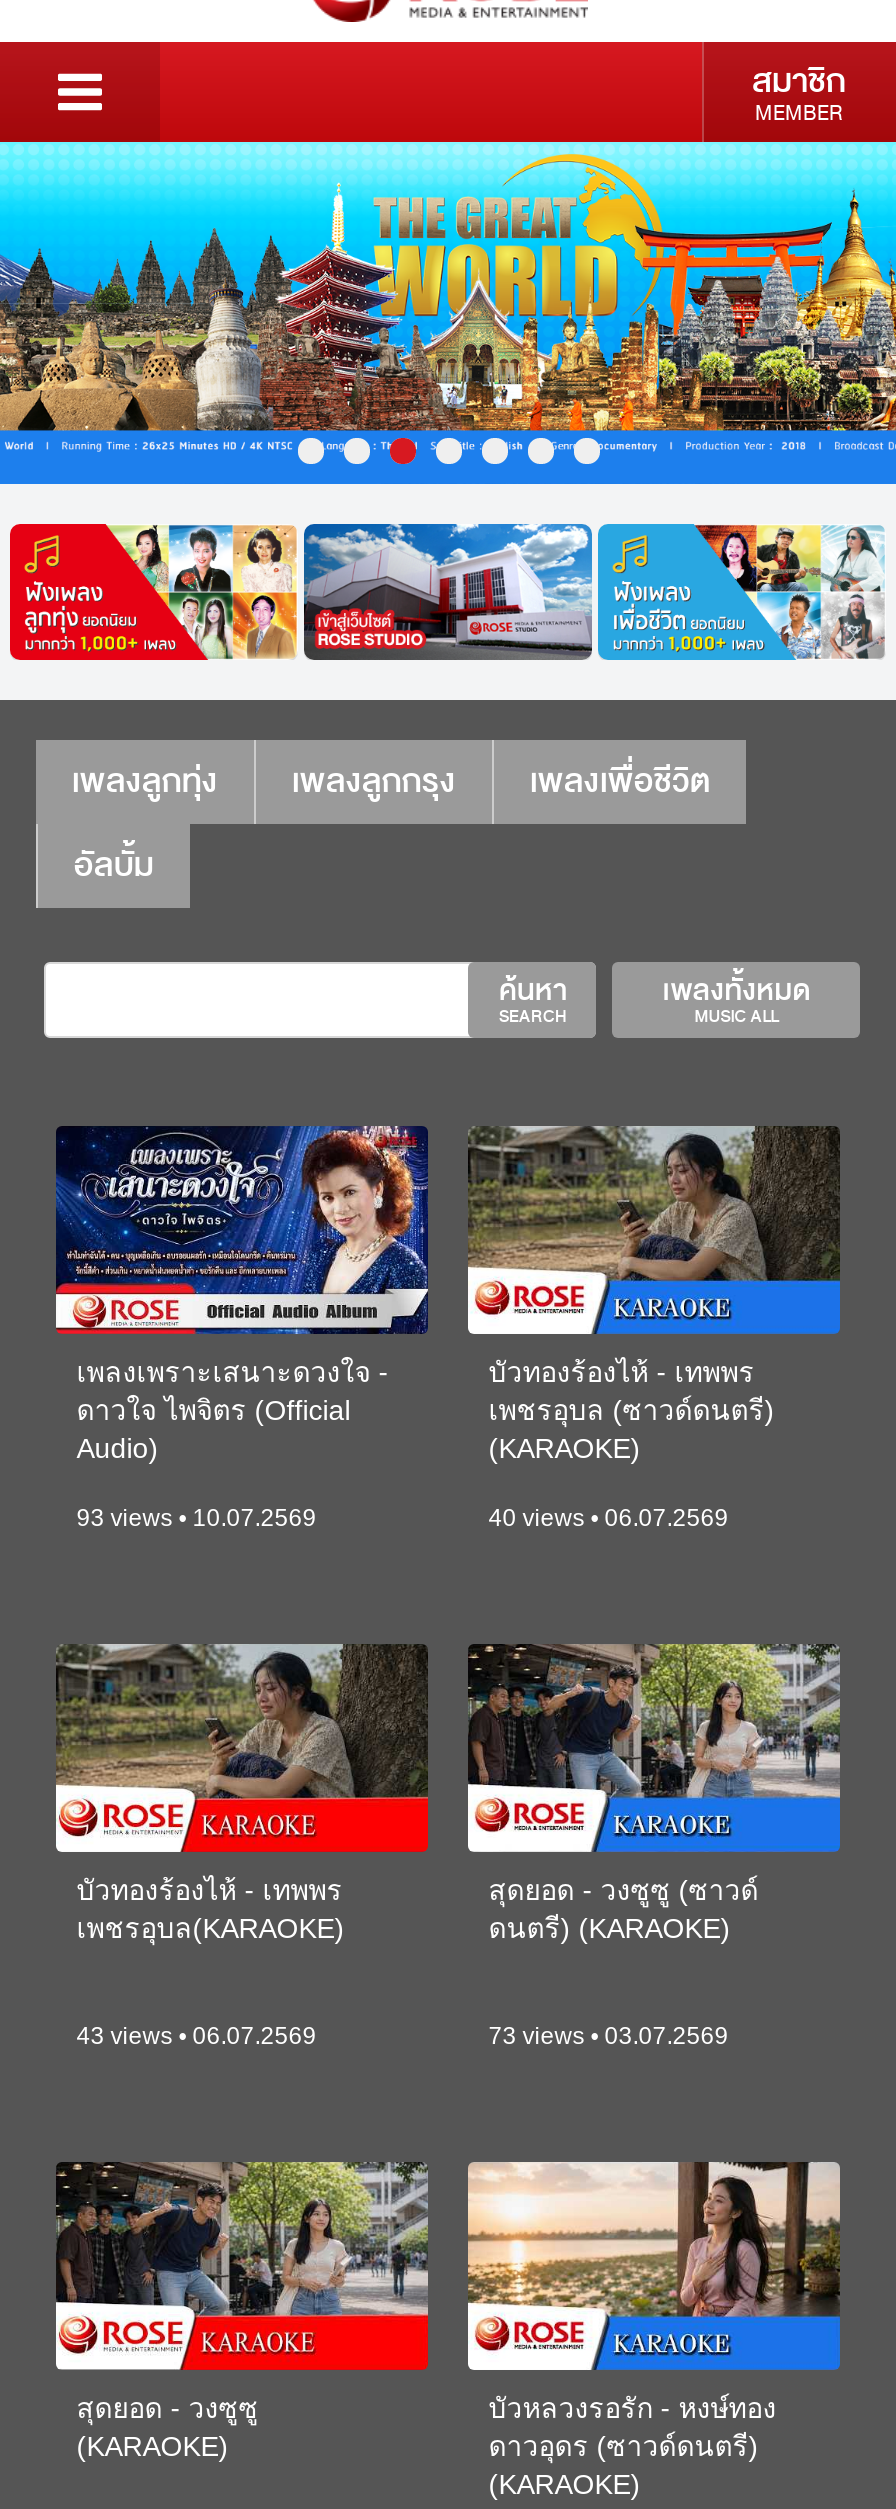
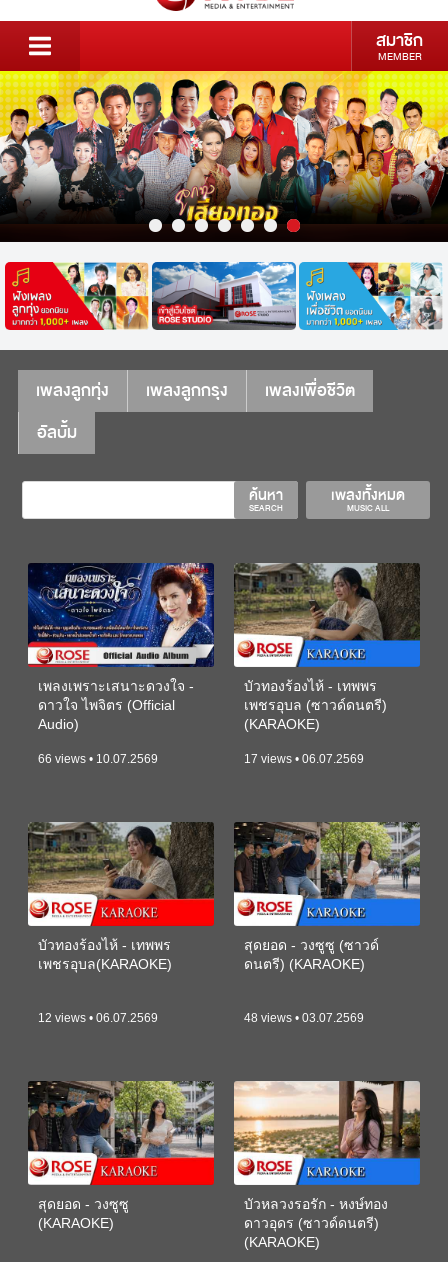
- [image]
+ [image]

- 93 views • 10.07.2569
+ 66 views • 10.07.2569

- 40 views • 06.07.2569
+ 17 views • 06.07.2569

- 43 views • 06.07.2569
+ 12 views • 06.07.2569

- 73 views • 03.07.2569
+ 48 views • 03.07.2569
